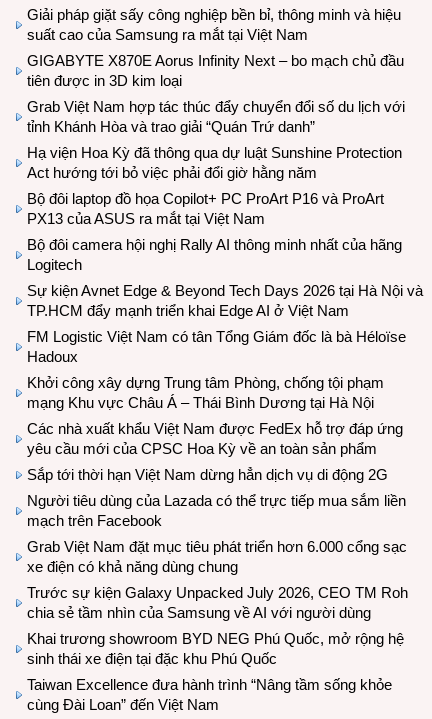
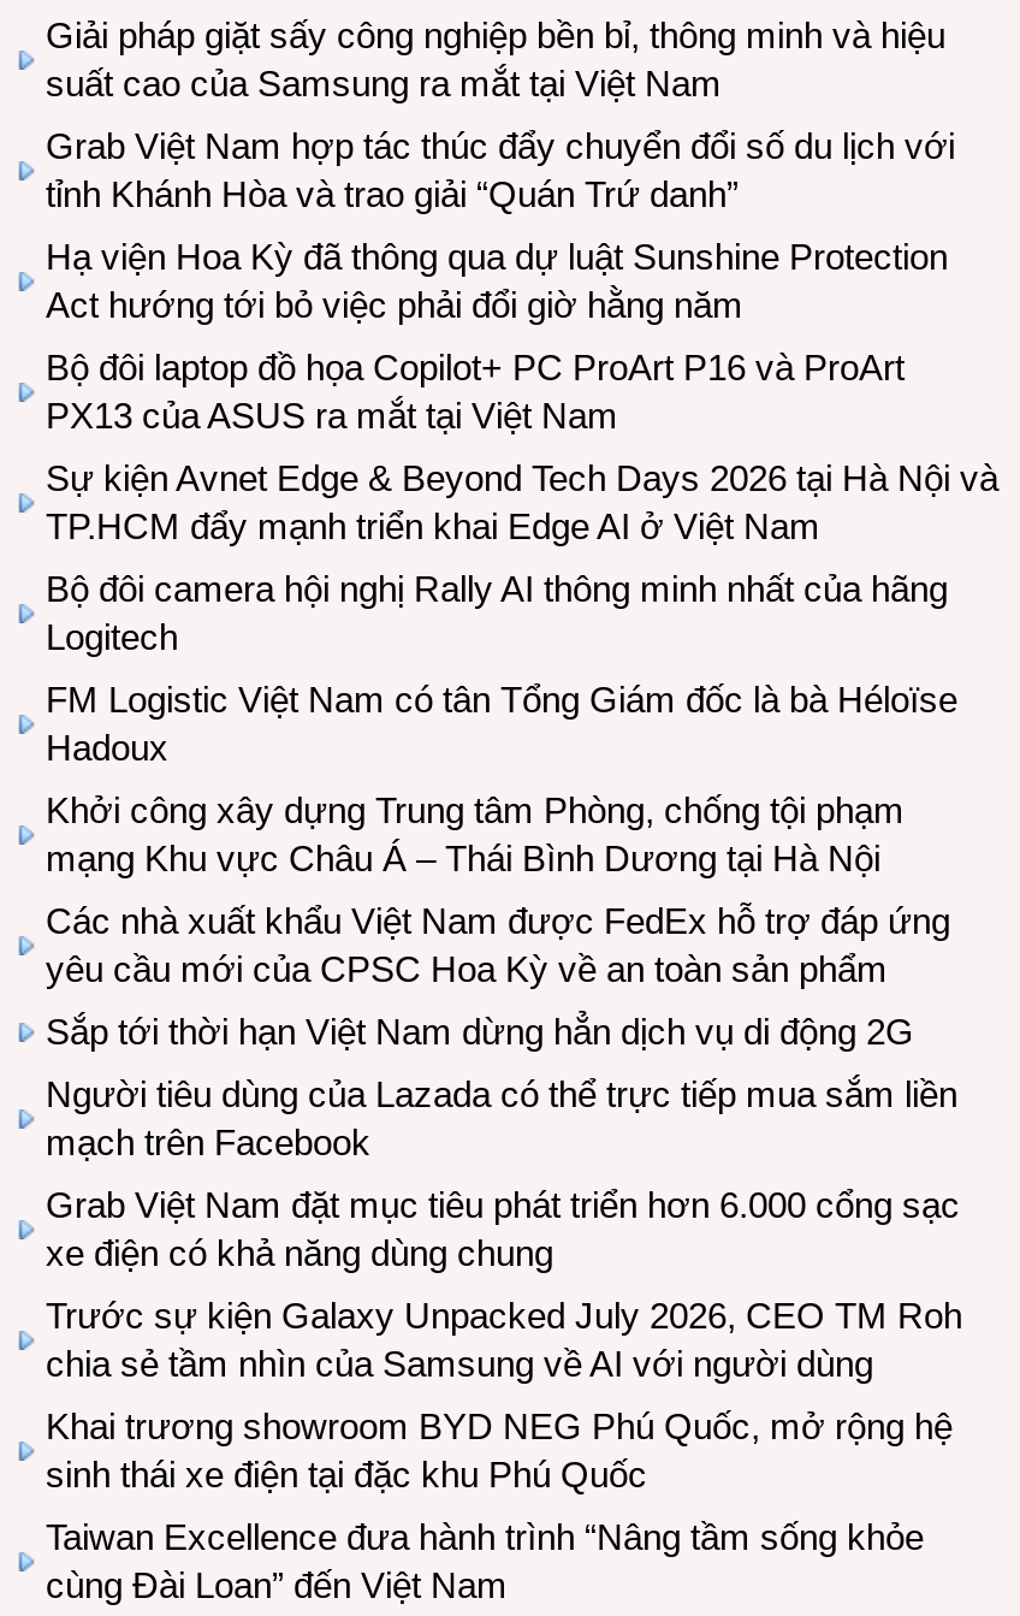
- GIGABYTE X870E Aorus Infinity Next – bo mạch chủ đầu
- tiên được in 3D kim loại

moved up: Sự kiện Avnet Edge & Beyond Tech Days 2026 tại Hà Nội và | TP.HCM đẩy mạnh triển khai Edge AI ở Việt Nam
